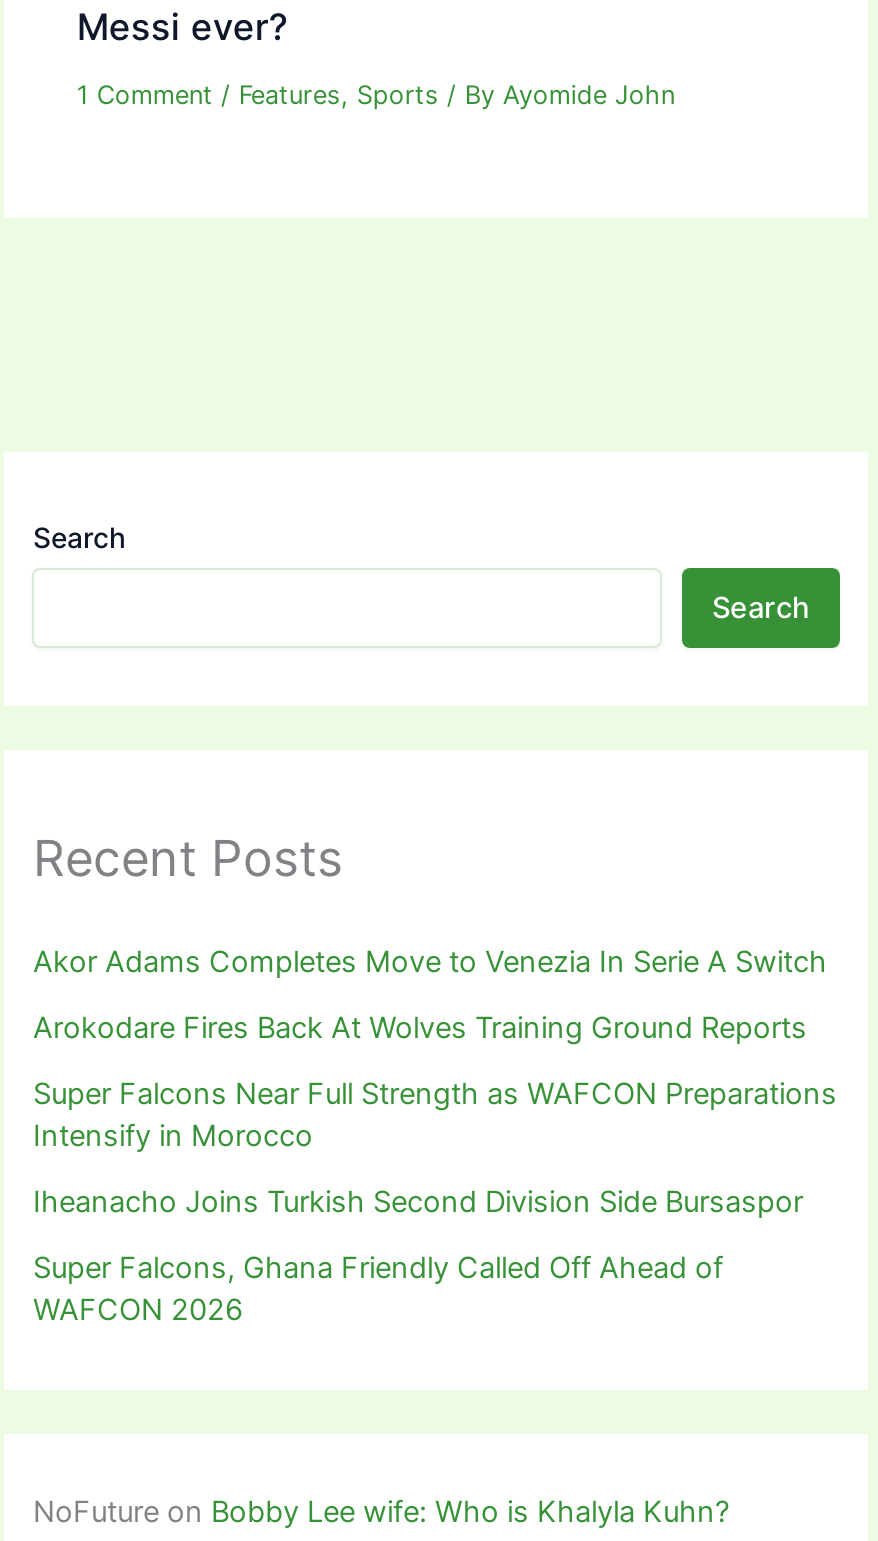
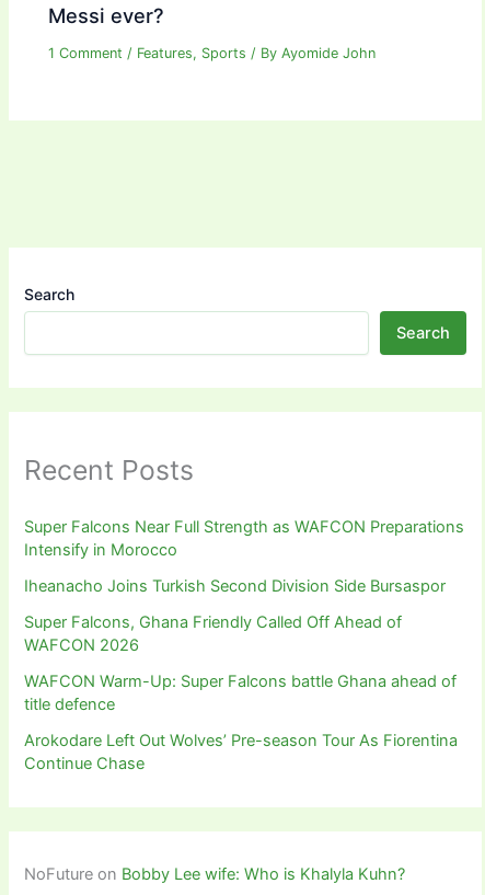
- Akor Adams Completes Move to Venezia In Serie A Switch
- Arokodare Fires Back At Wolves Training Ground Reports

moved up: Super Falcons Near Full Strength as WAFCON Preparations | Intensify in Morocco | Iheanacho Joins Turkish Second Division Side Bursaspor | Super Falcons, Ghana Friendly Called Off Ahead of | WAFCON 2026

+ WAFCON Warm-Up: Super Falcons battle Ghana ahead of
+ title defence
+ Arokodare Left Out Wolves’ Pre-season Tour As Fiorentina
+ Continue Chase
